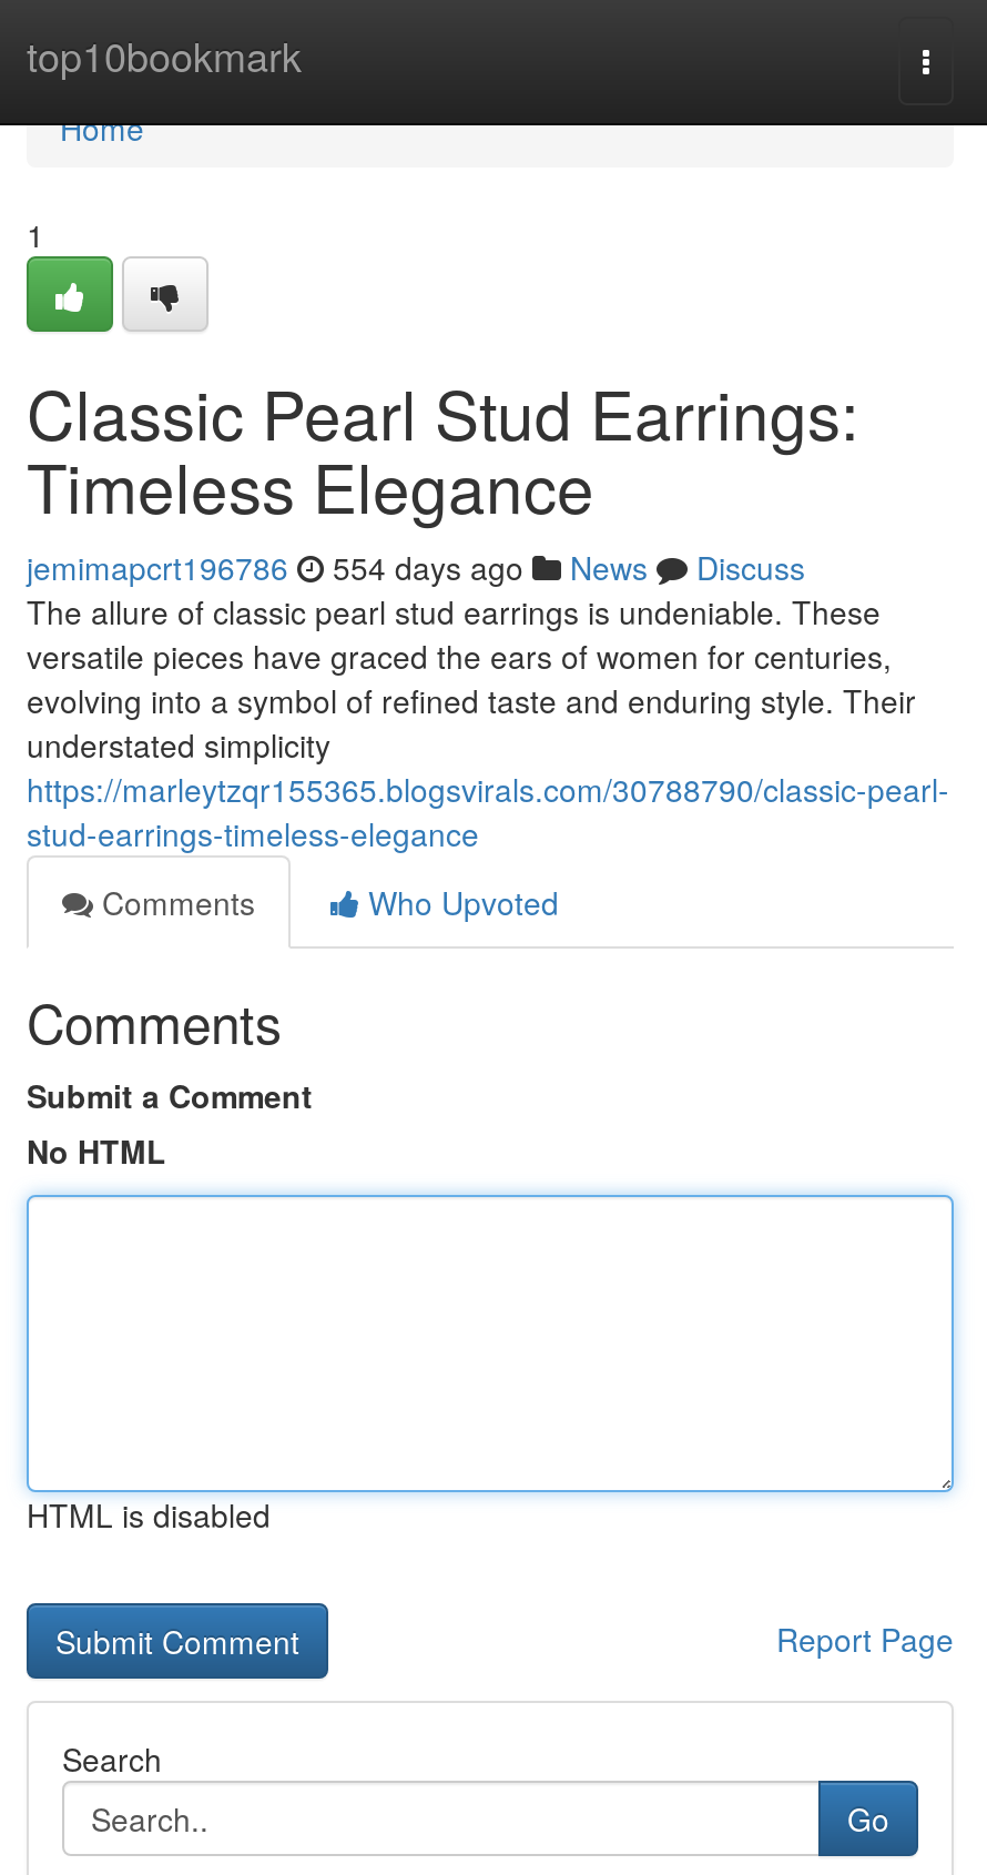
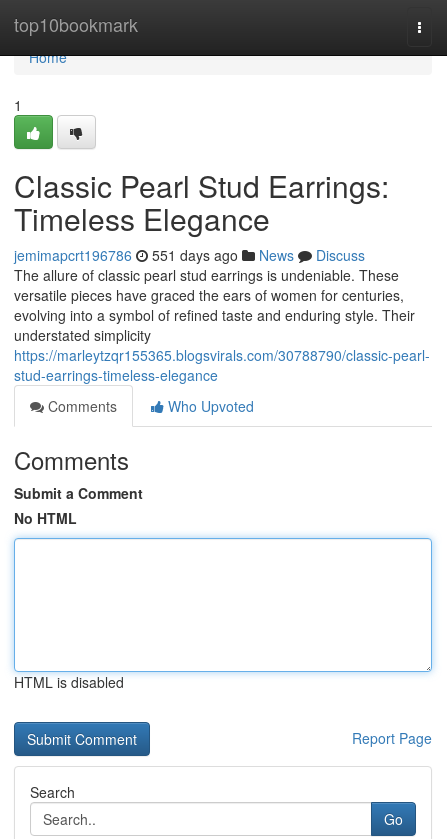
- jemimapcrt196786 554 days ago News Discuss
+ jemimapcrt196786 551 days ago News Discuss
